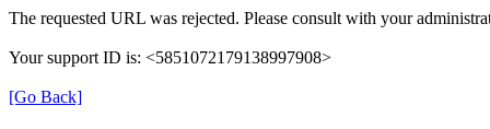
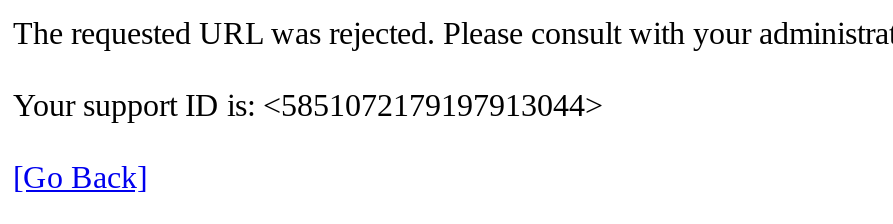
- Your support ID is: <5851072179138997908>
+ Your support ID is: <5851072179197913044>
